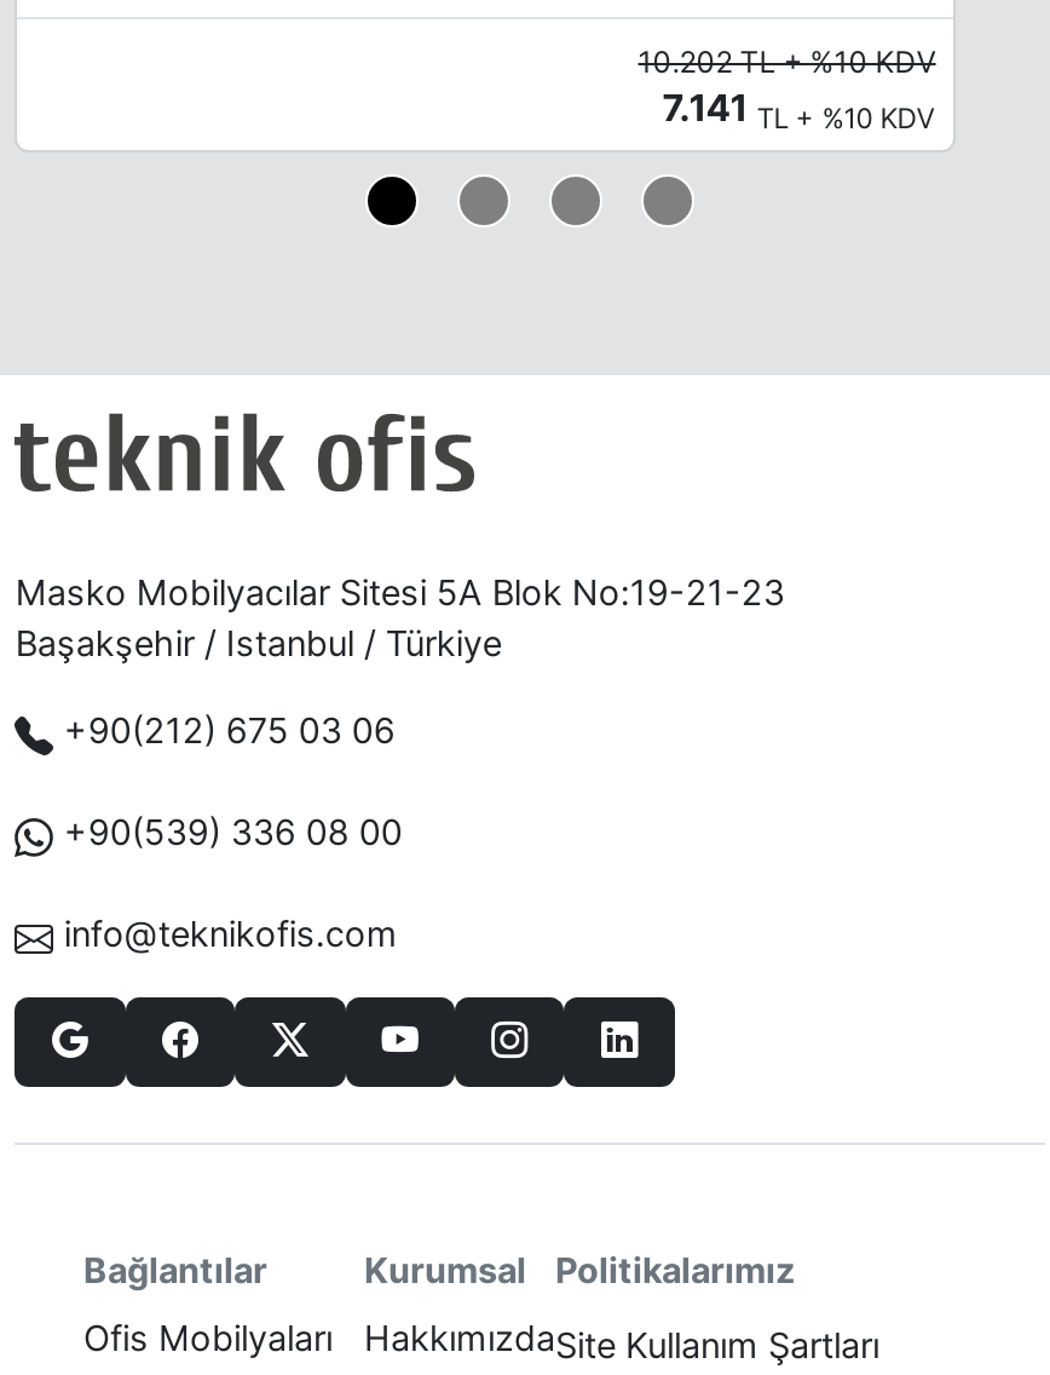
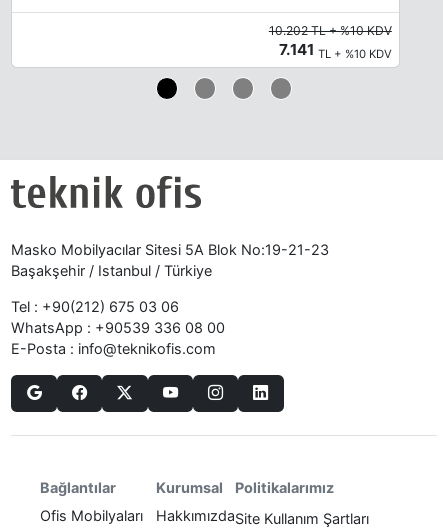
- +90(212) 675 03 06
- +90(539) 336 08 00
- info@teknikofis.com
+ Tel : +90(212) 675 03 06
+ WhatsApp : +90539 336 08 00
+ E-Posta : info@teknikofis.com
